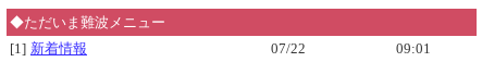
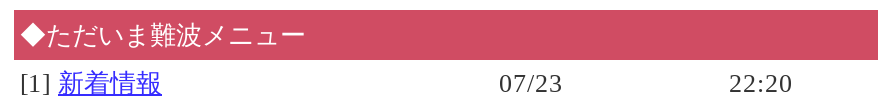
- 07/22
+ 07/23

- 09:01
+ 22:20
